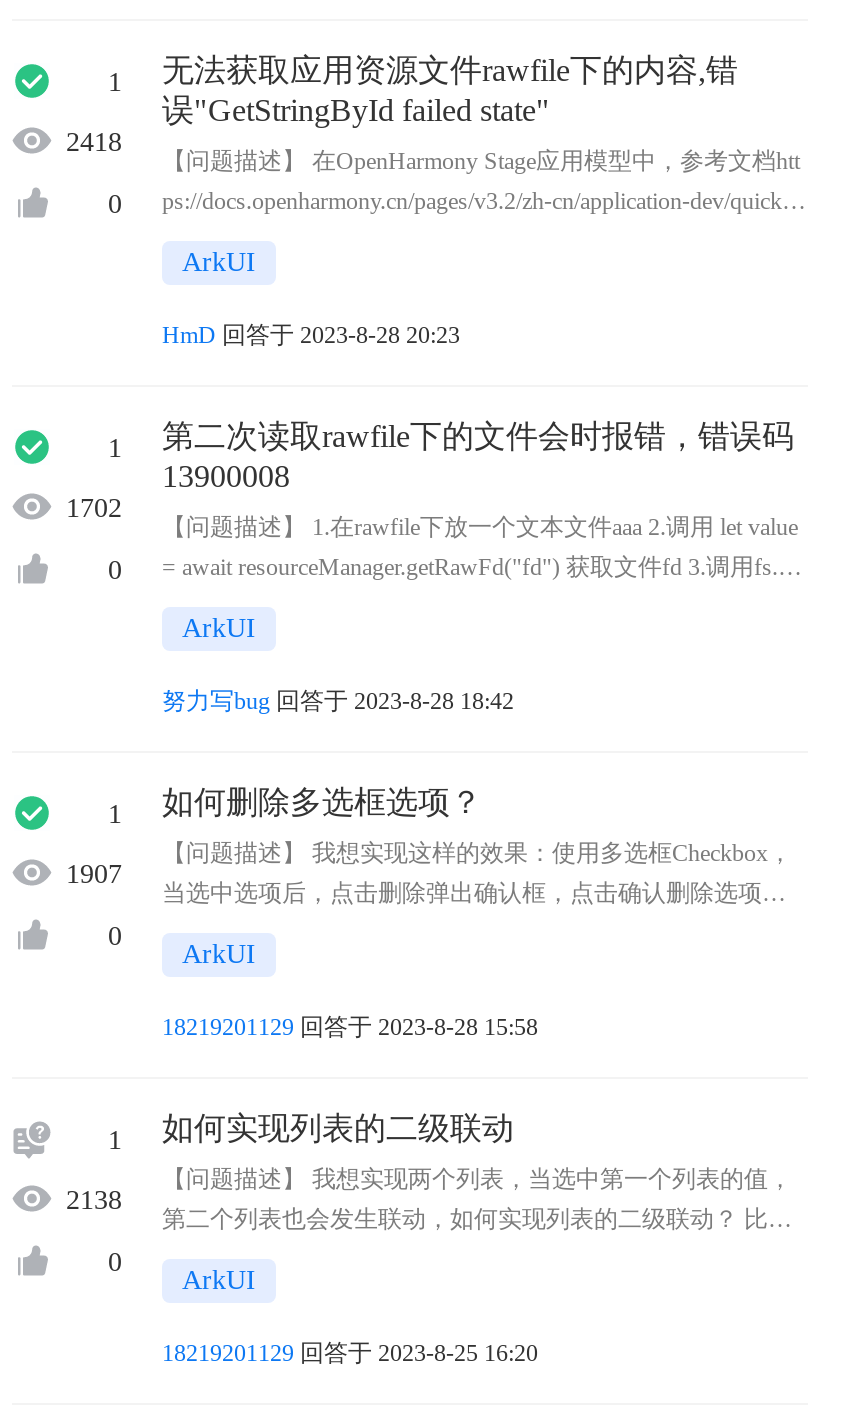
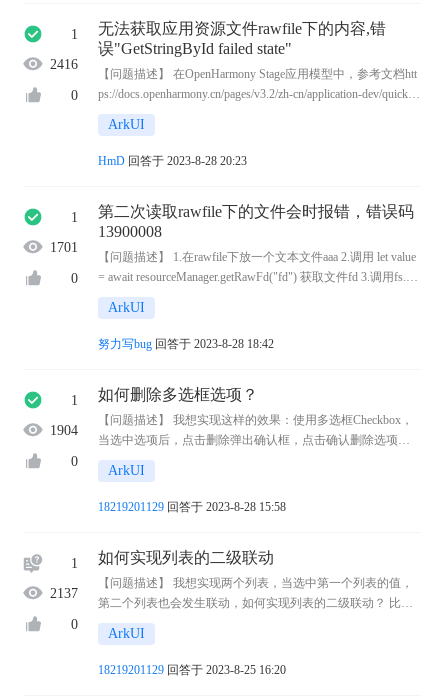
- 2418
+ 2416

- 1702
+ 1701

- 1907
+ 1904

- 2138
+ 2137
